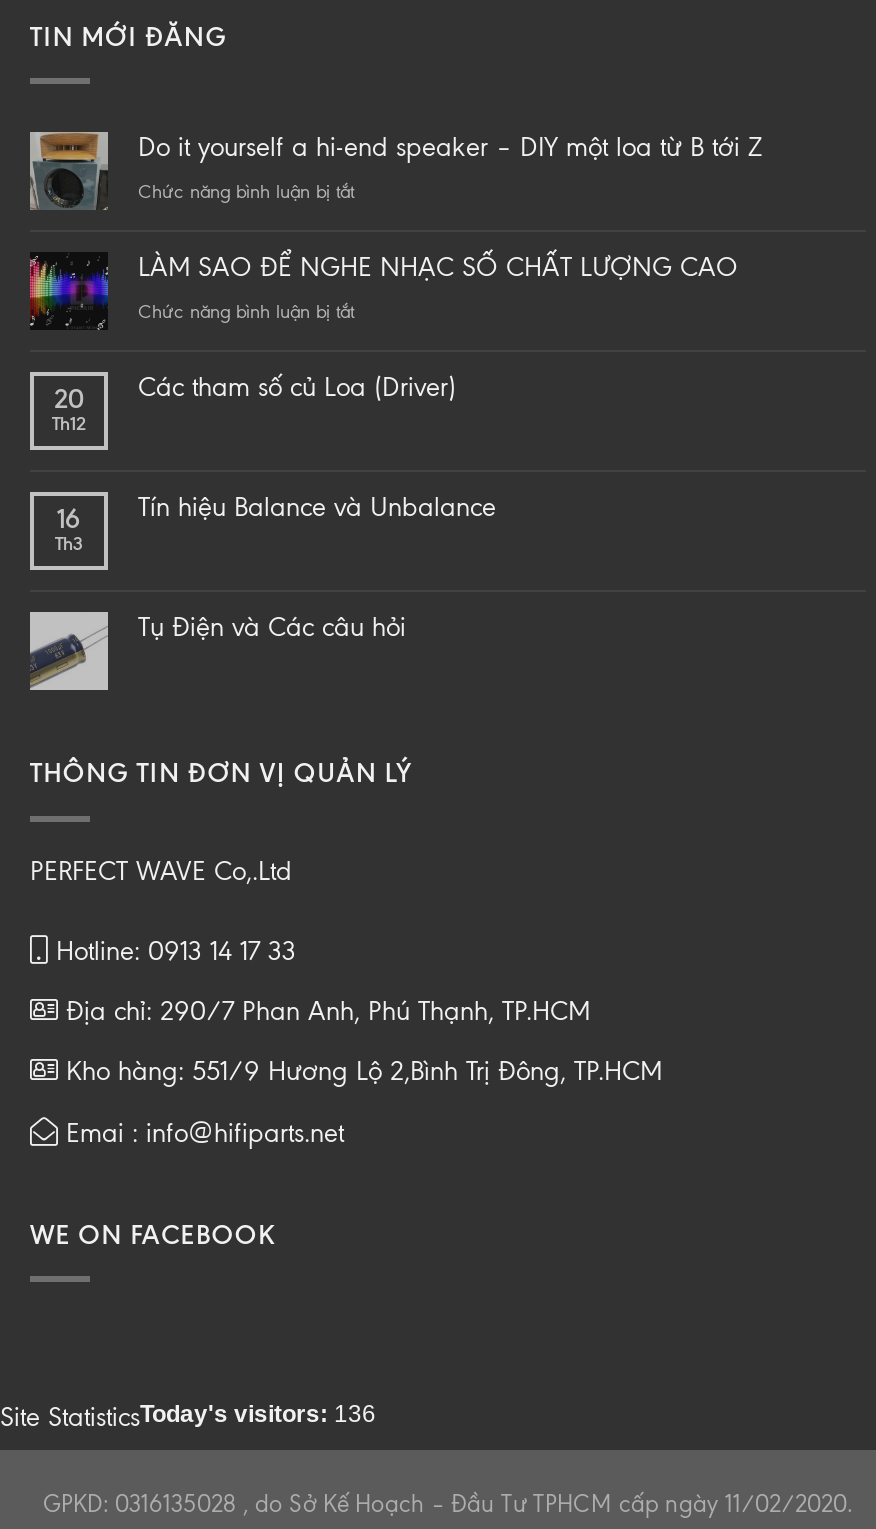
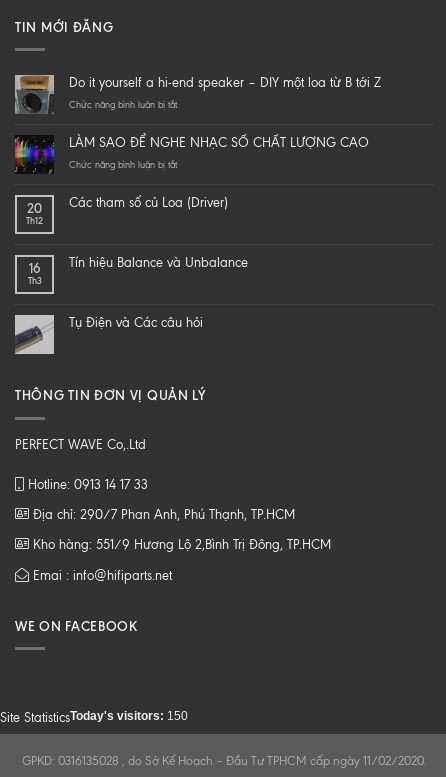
- Site StatisticsToday's visitors: 136
+ Site StatisticsToday's visitors: 150
